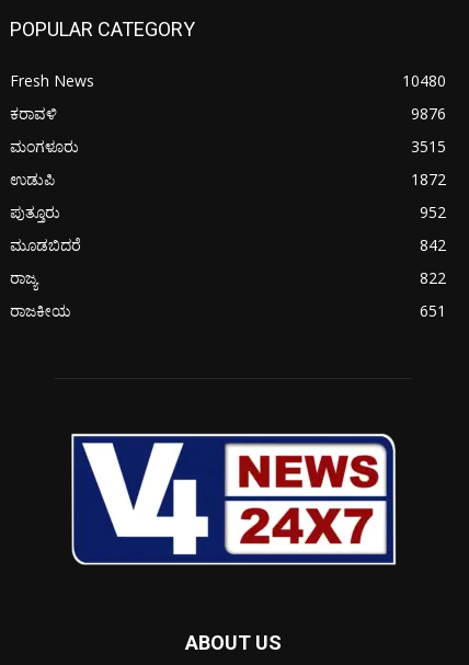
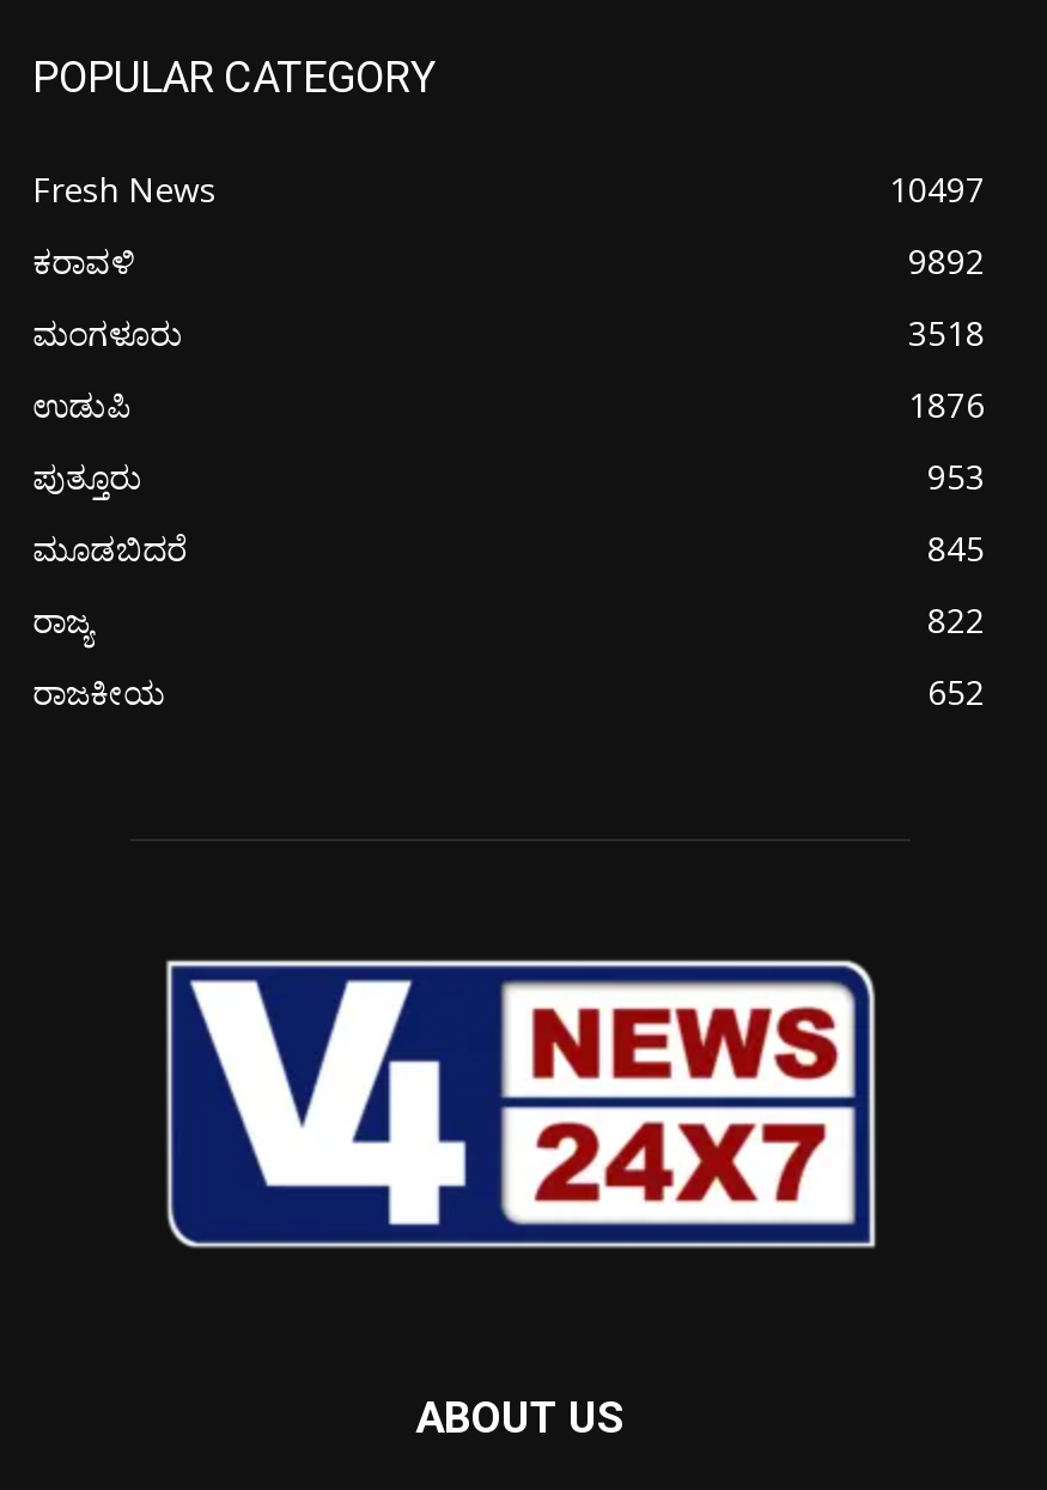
- 10480
+ 10497

- 9876
+ 9892

- 3515
+ 3518

- 1872
+ 1876

- 952
+ 953

- 842
+ 845

- 651
+ 652
